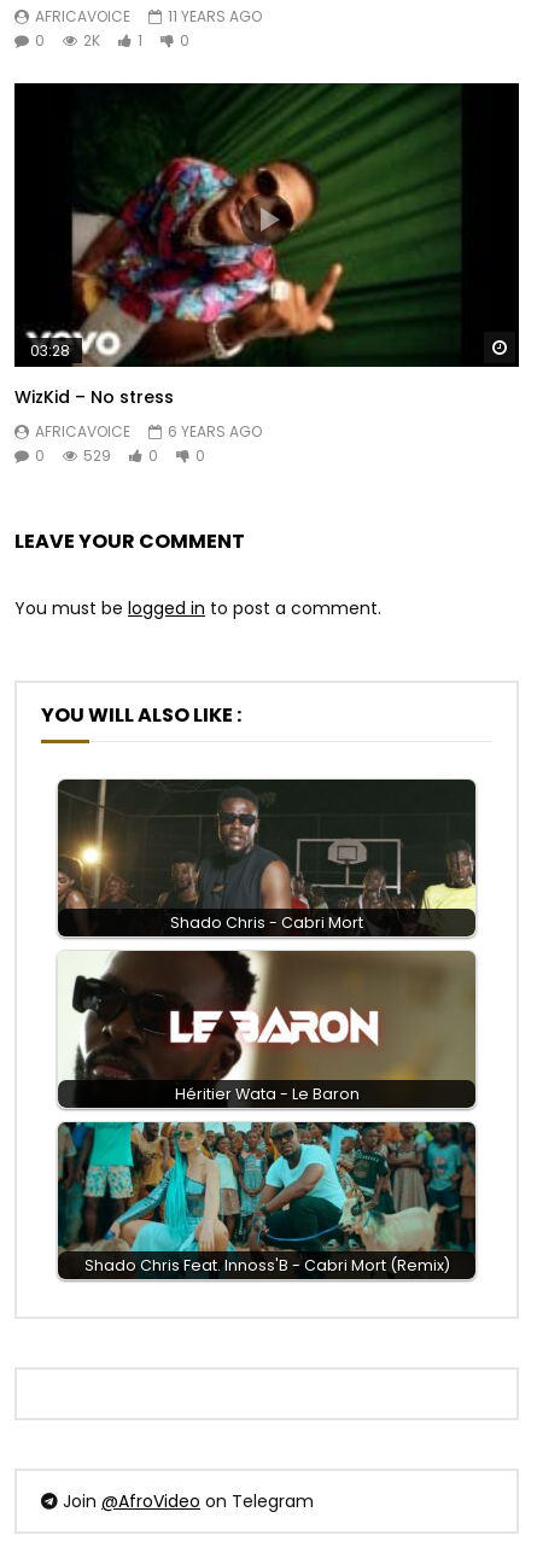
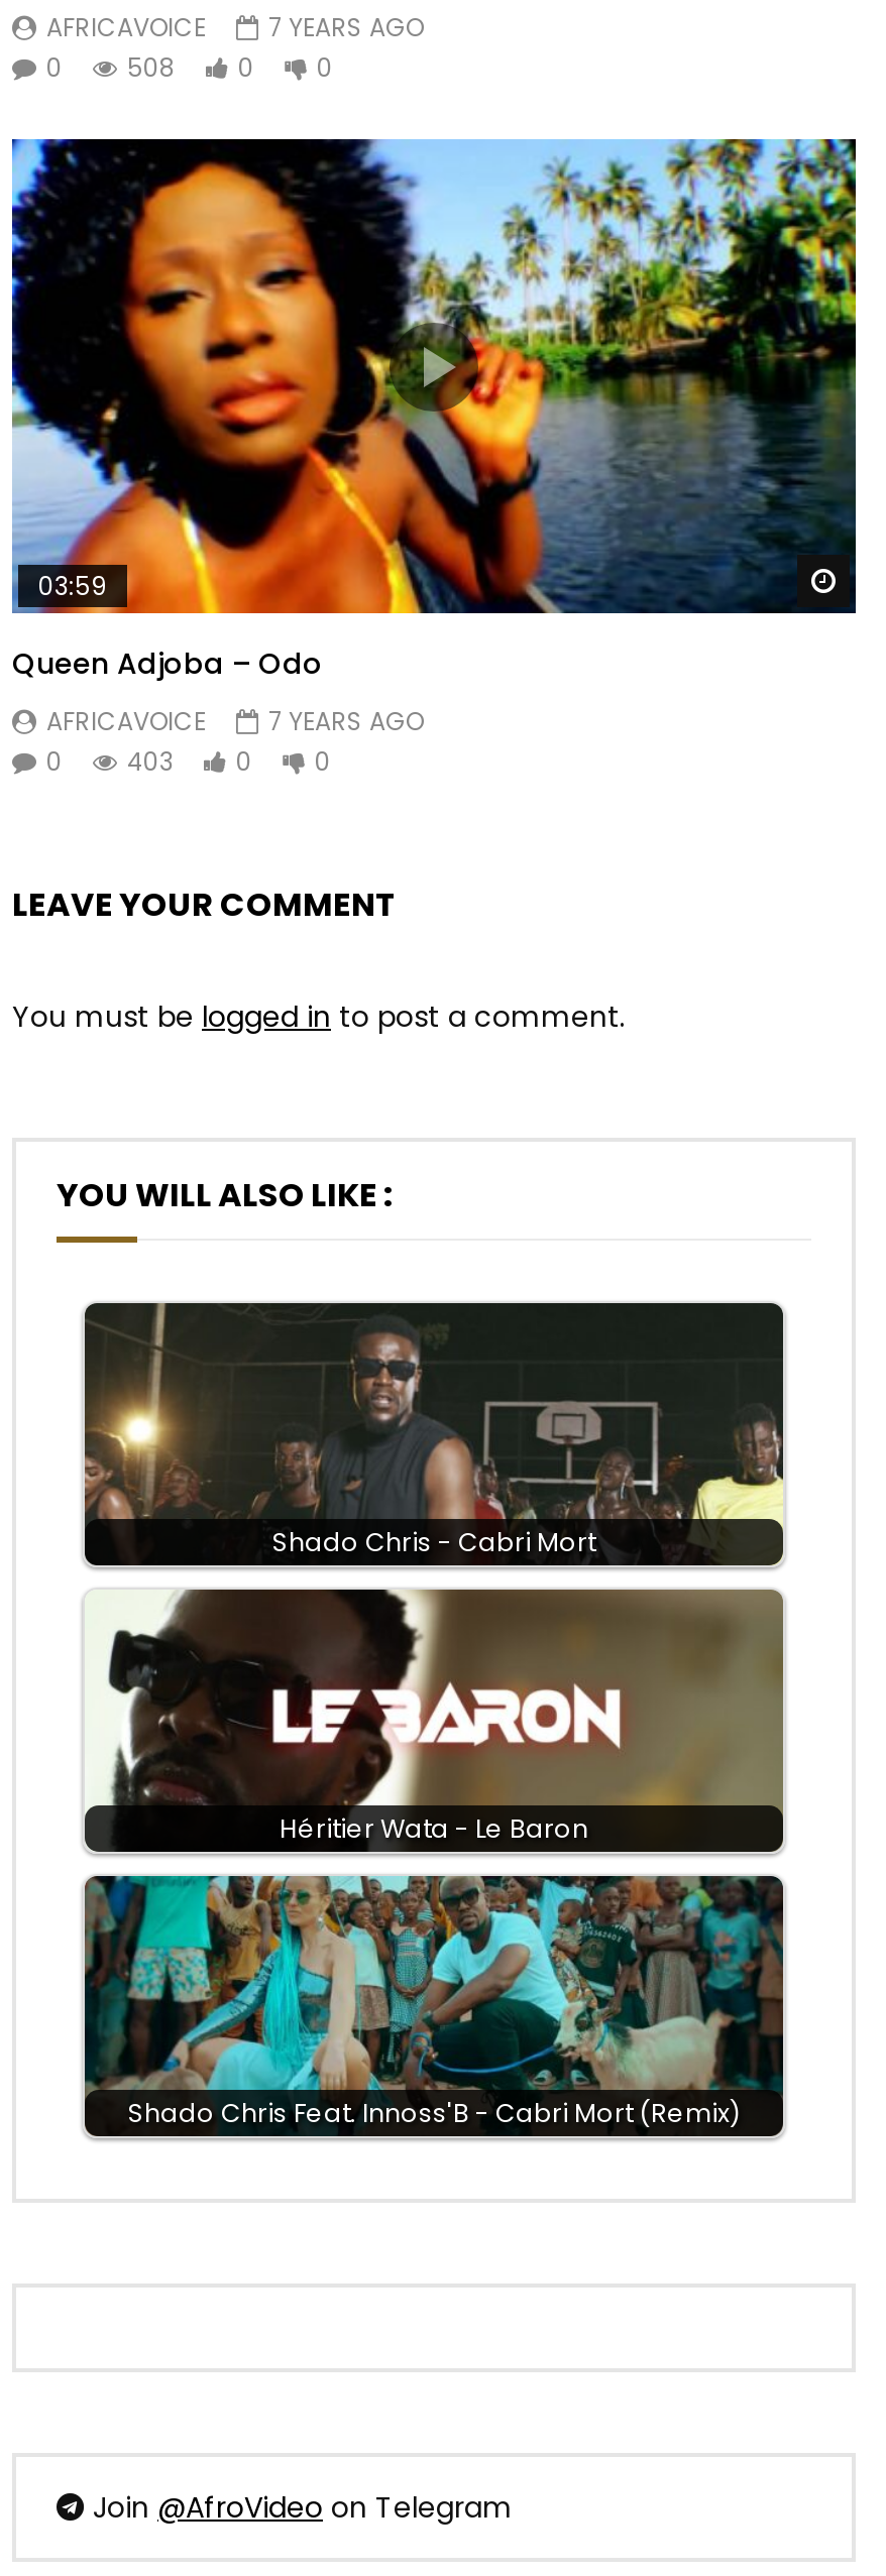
- AFRICAVOICE 11 YEARS AGO
+ AFRICAVOICE 7 YEARS AGO

- 2K
- 1
+ 508
+ 0

- [image]
- 03:28
+ [image]
+ 03:59

- WizKid – No stress
+ Queen Adjoba – Odo

- AFRICAVOICE 6 YEARS AGO
+ AFRICAVOICE 7 YEARS AGO

- 0 529 0 0
+ 0 403 0 0
